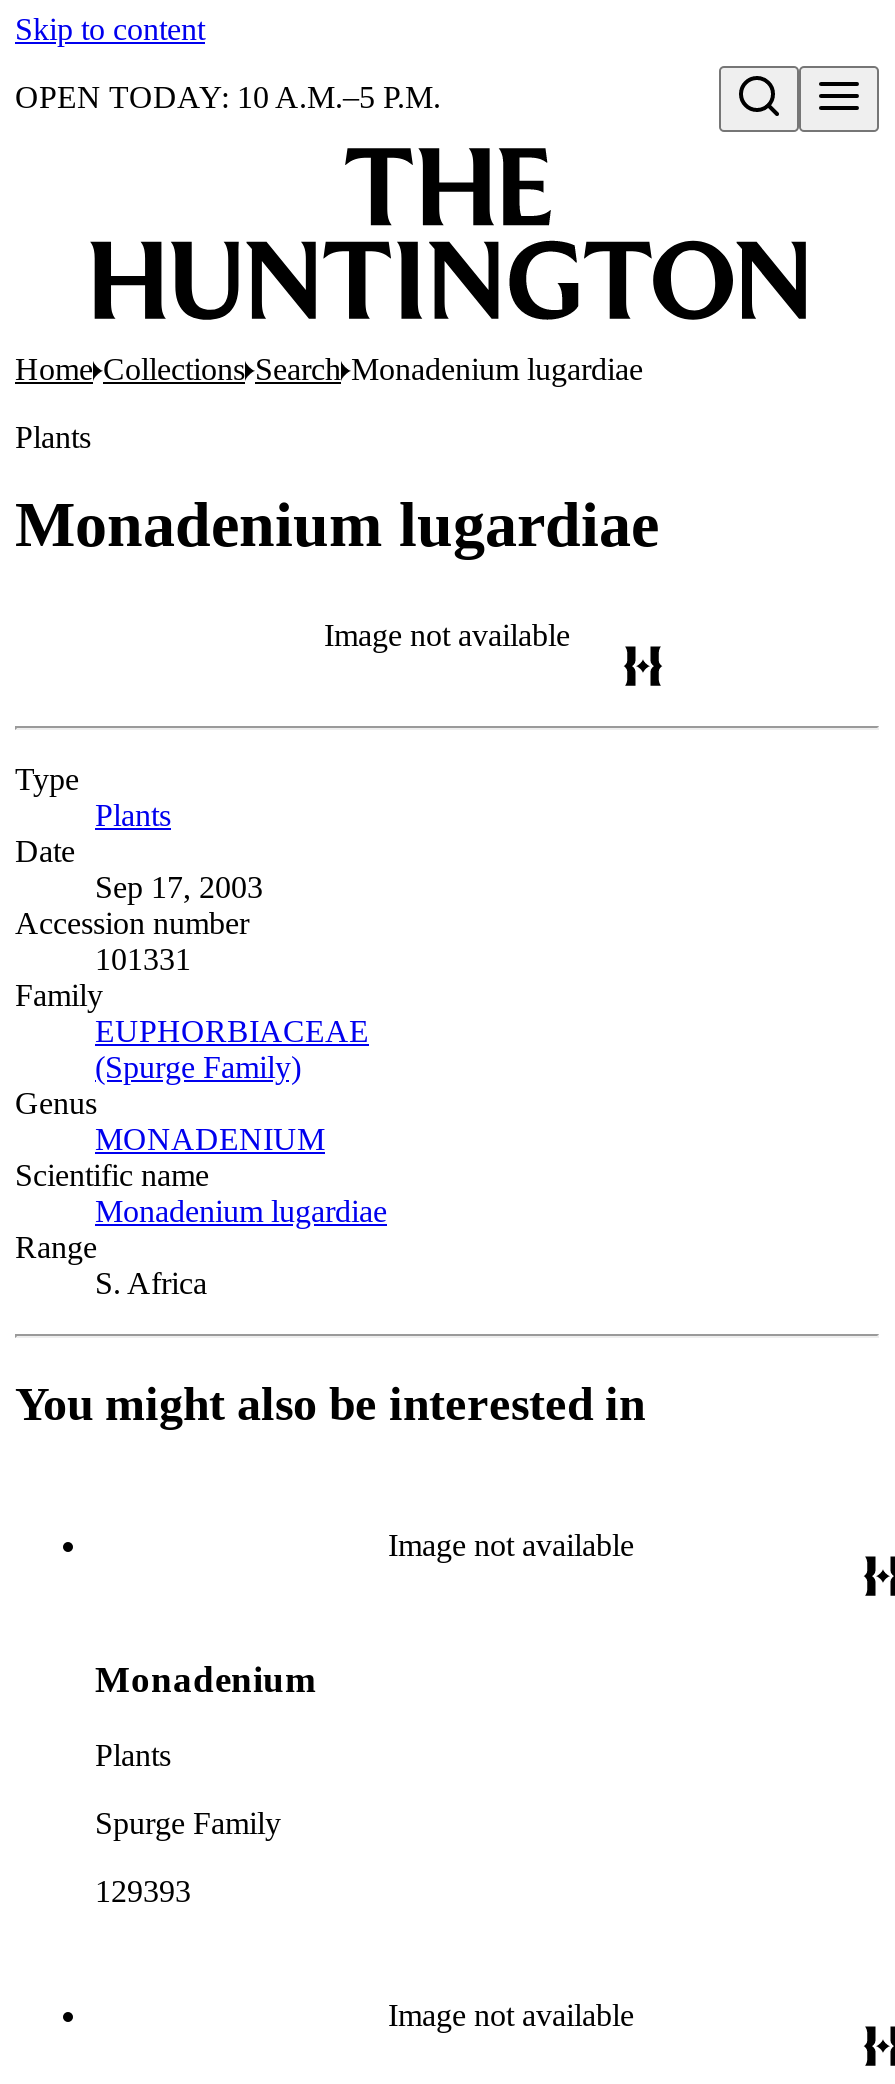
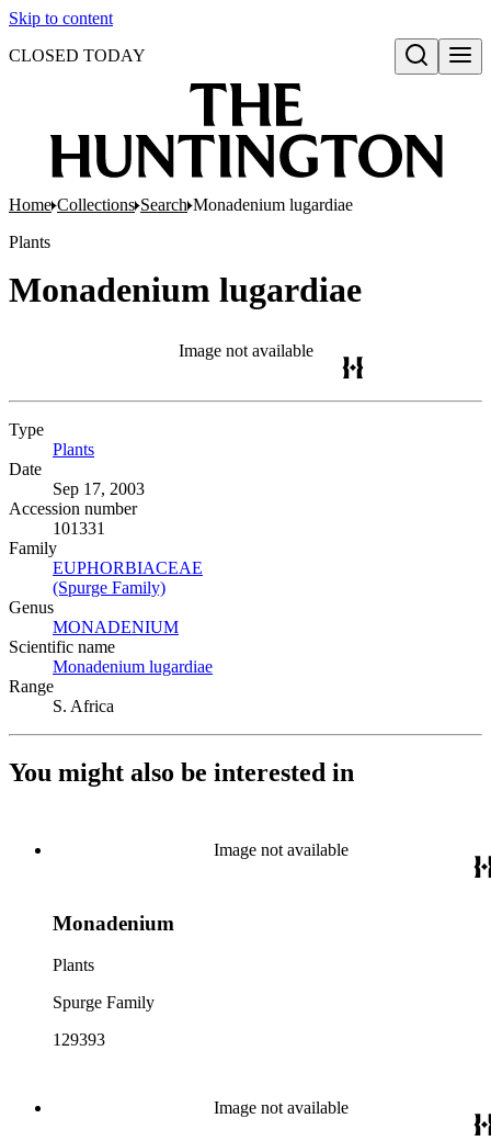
- OPEN TODAY: 10 A.M.–5 P.M.
+ CLOSED TODAY
